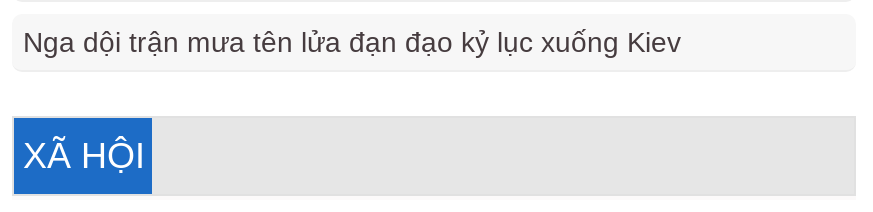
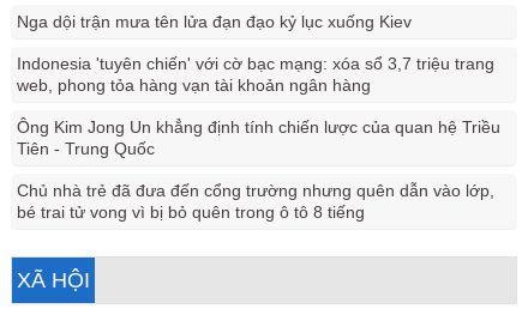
+ Indonesia 'tuyên chiến' với cờ bạc mạng: xóa sổ 3,7 triệu trang
+ web, phong tỏa hàng vạn tài khoản ngân hàng
+ Ông Kim Jong Un khẳng định tính chiến lược của quan hệ Triều
+ Tiên - Trung Quốc
+ Chủ nhà trẻ đã đưa đến cổng trường nhưng quên dẫn vào lớp,
+ bé trai tử vong vì bị bỏ quên trong ô tô 8 tiếng
